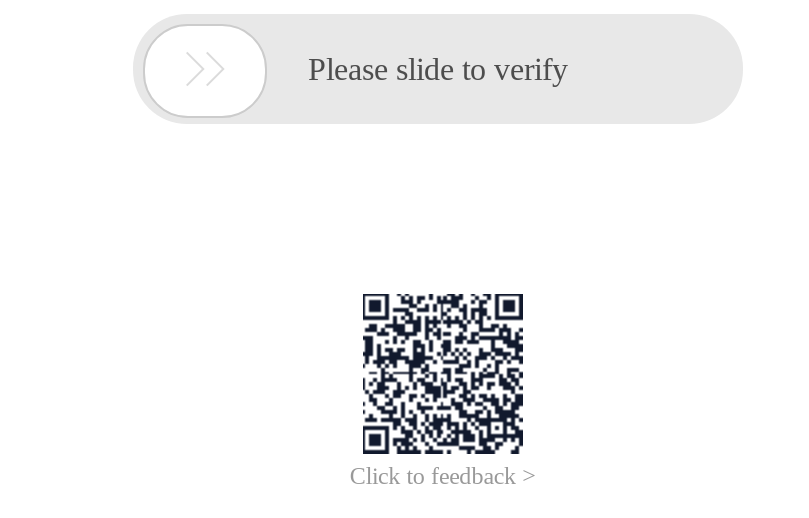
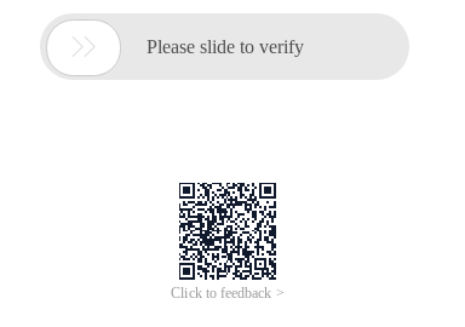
- [image]
+ [image]
